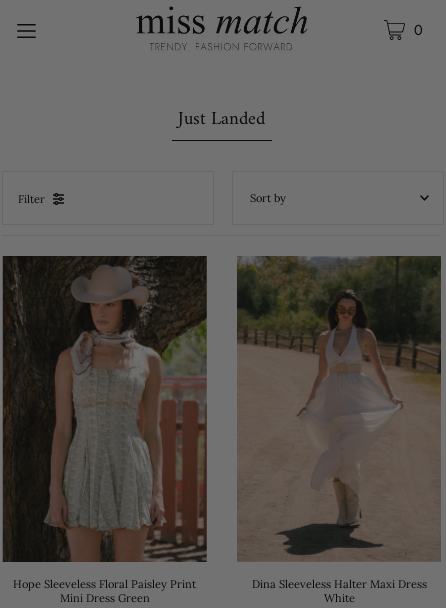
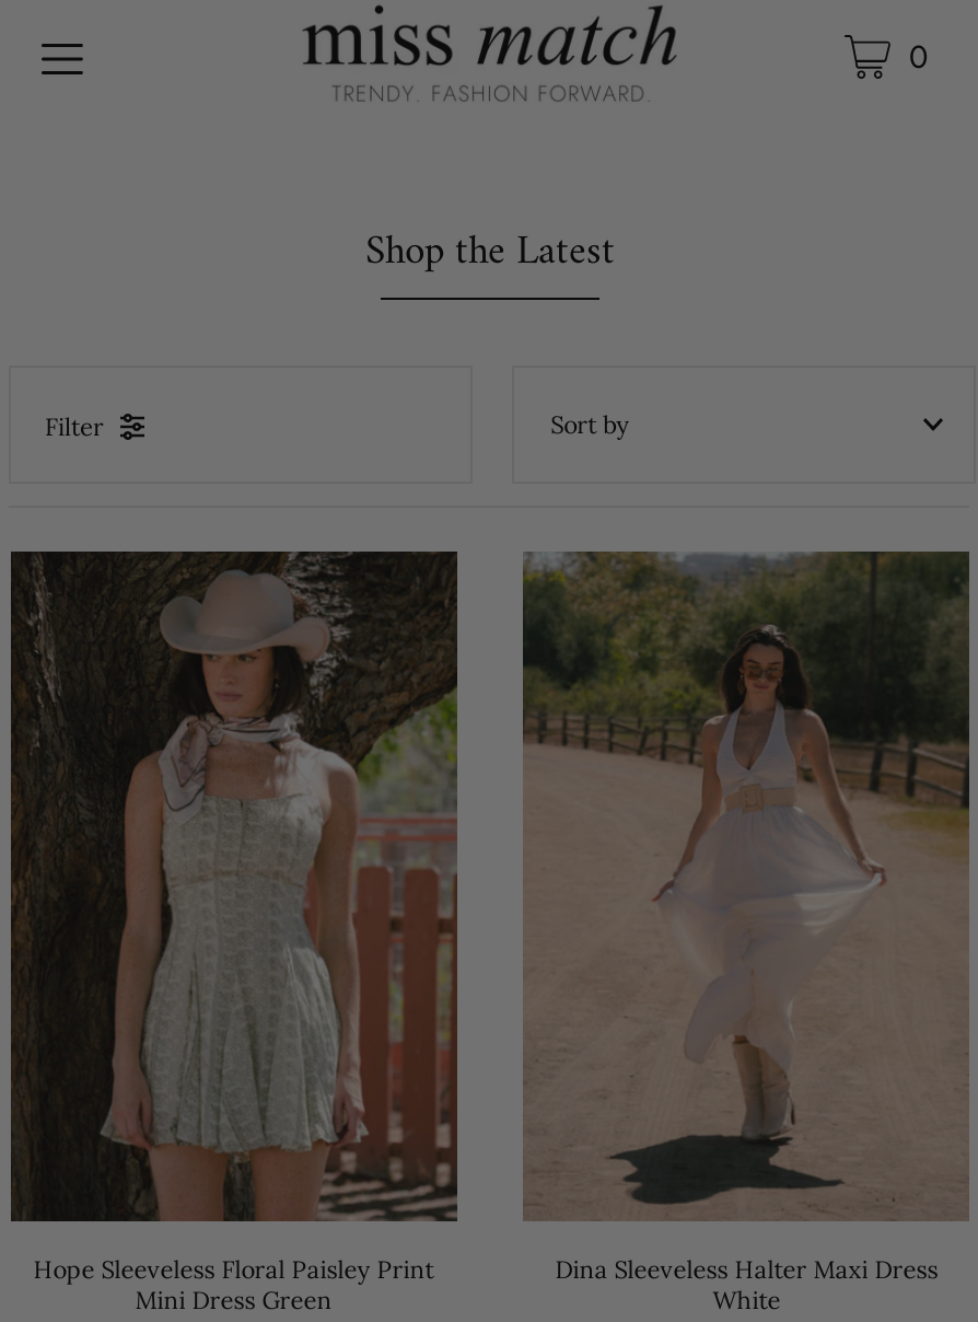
- Just Landed
+ Shop the Latest
